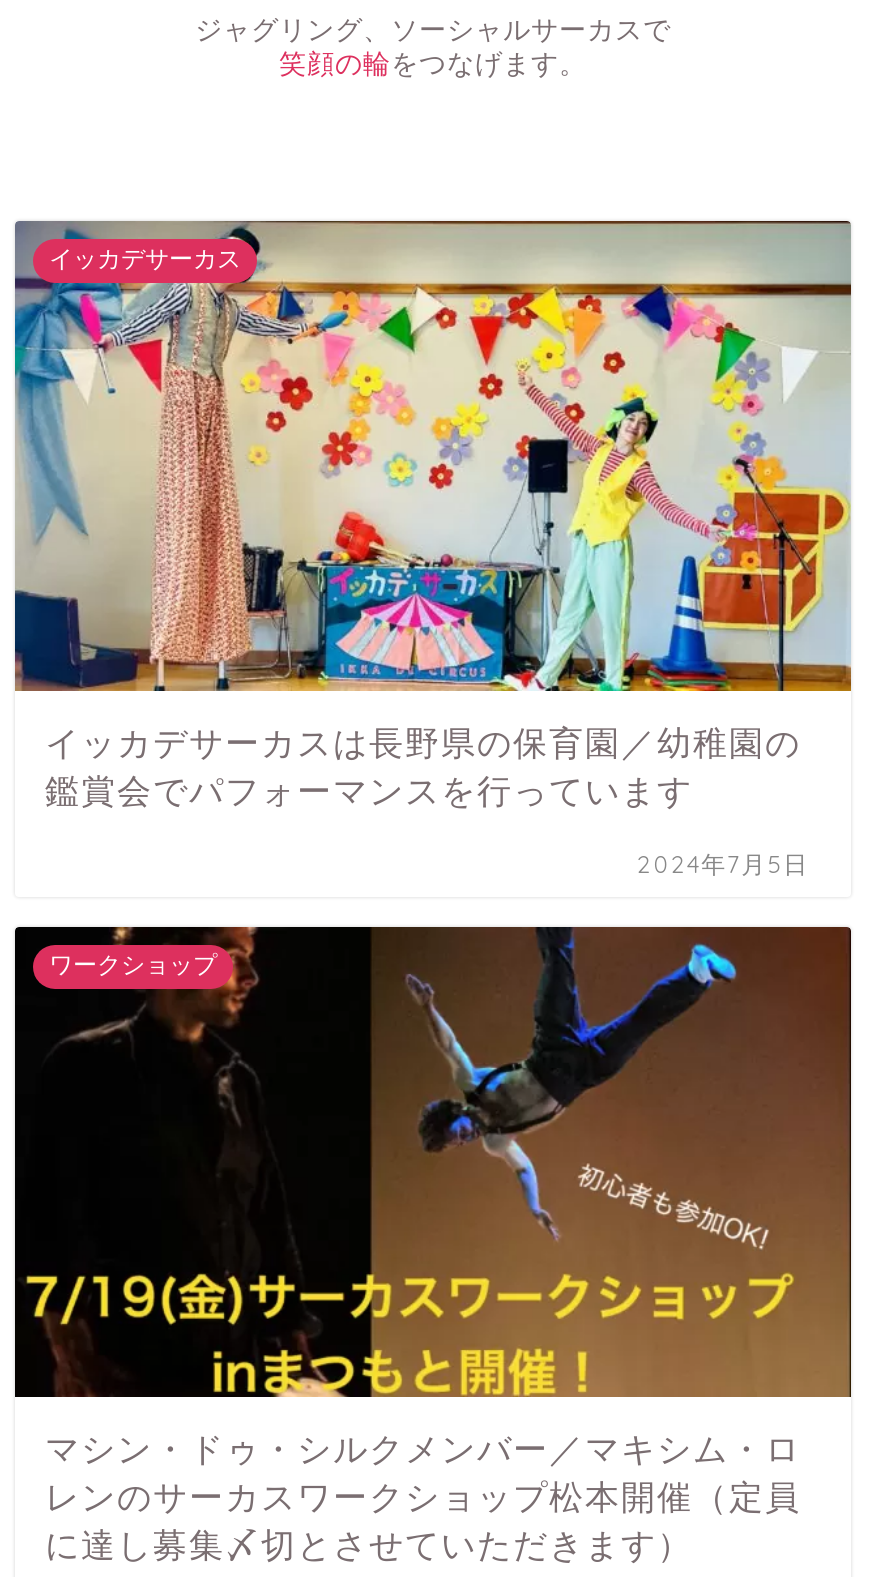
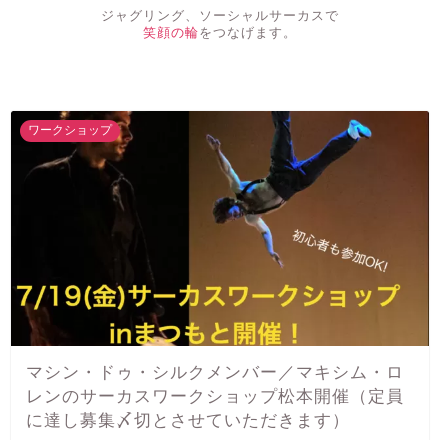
- [image]
- イッカデサーカス

- イッカデサーカスは長野県の保育園／幼稚園の
- 鑑賞会でパフォーマンスを行っています
- 2024年7月5日
